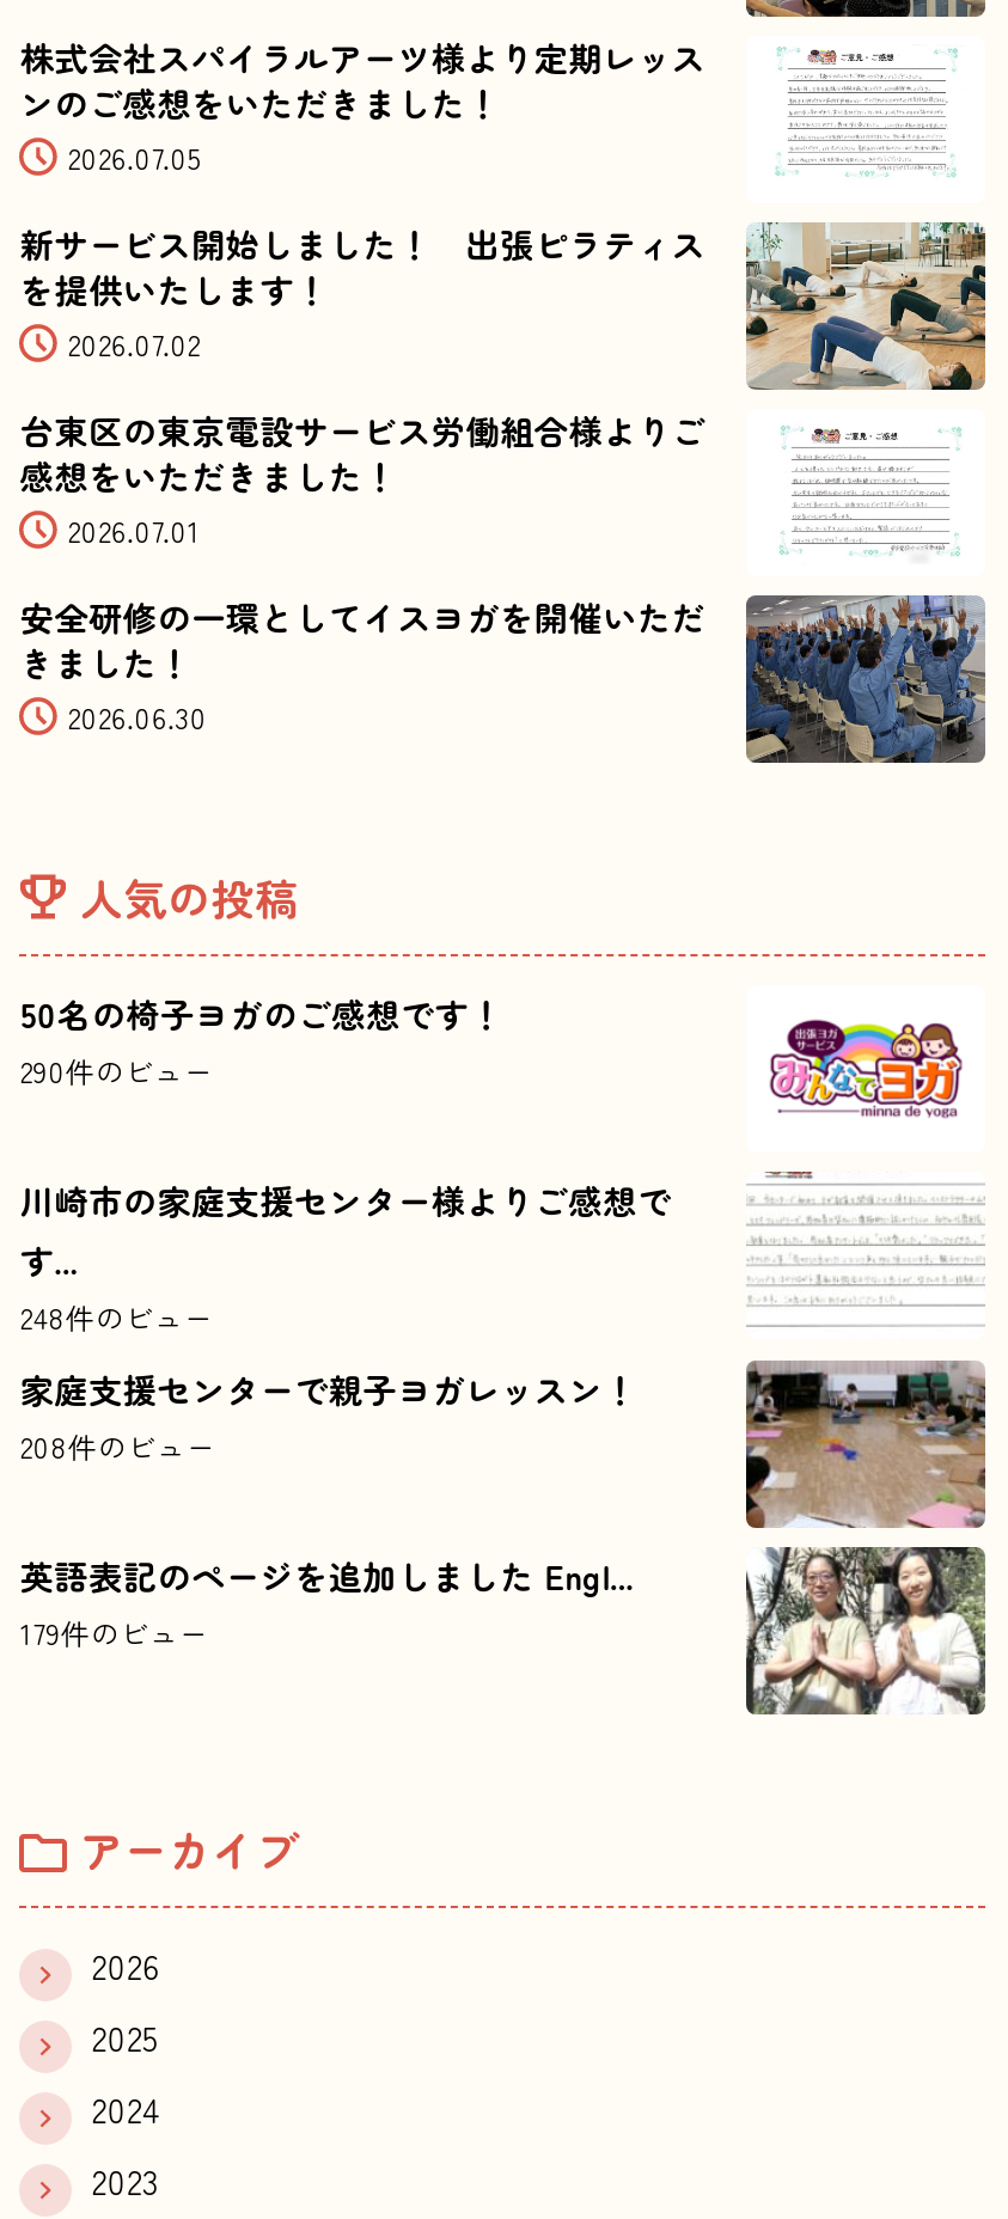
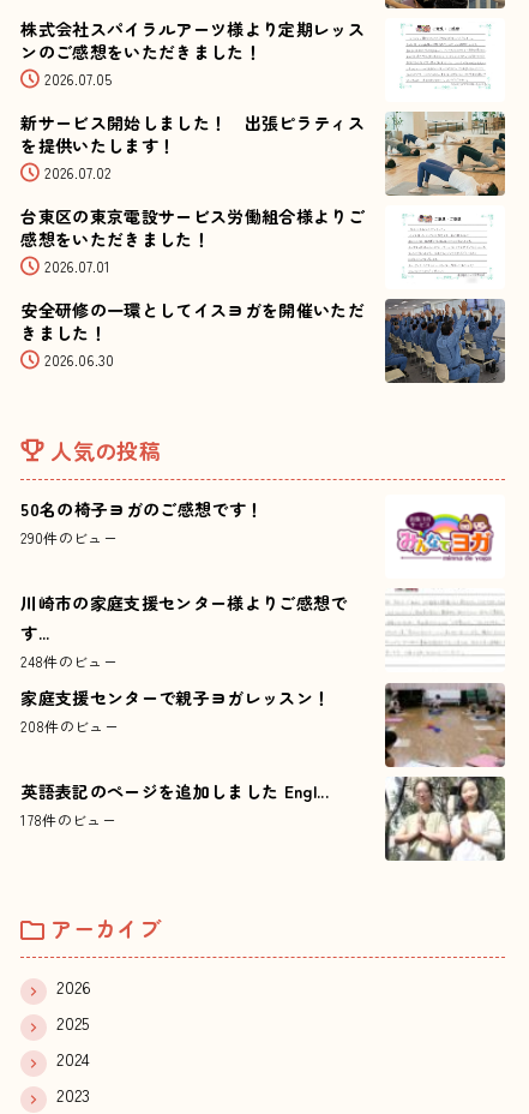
- 179件のビュー
+ 178件のビュー
